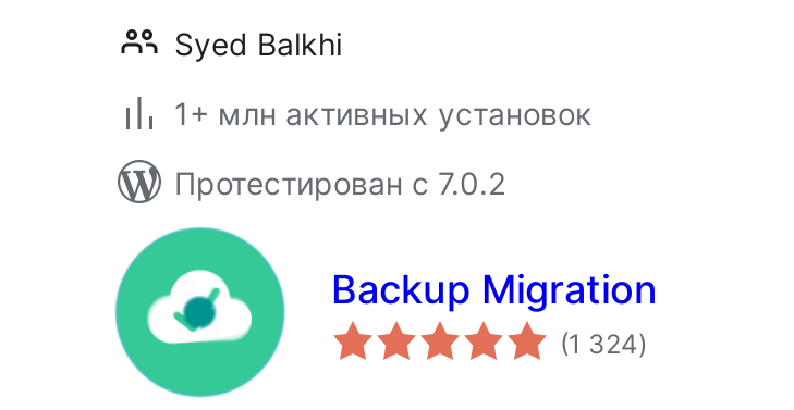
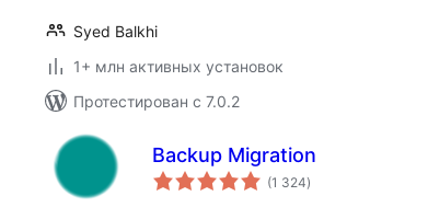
- [image]
+ [image]
